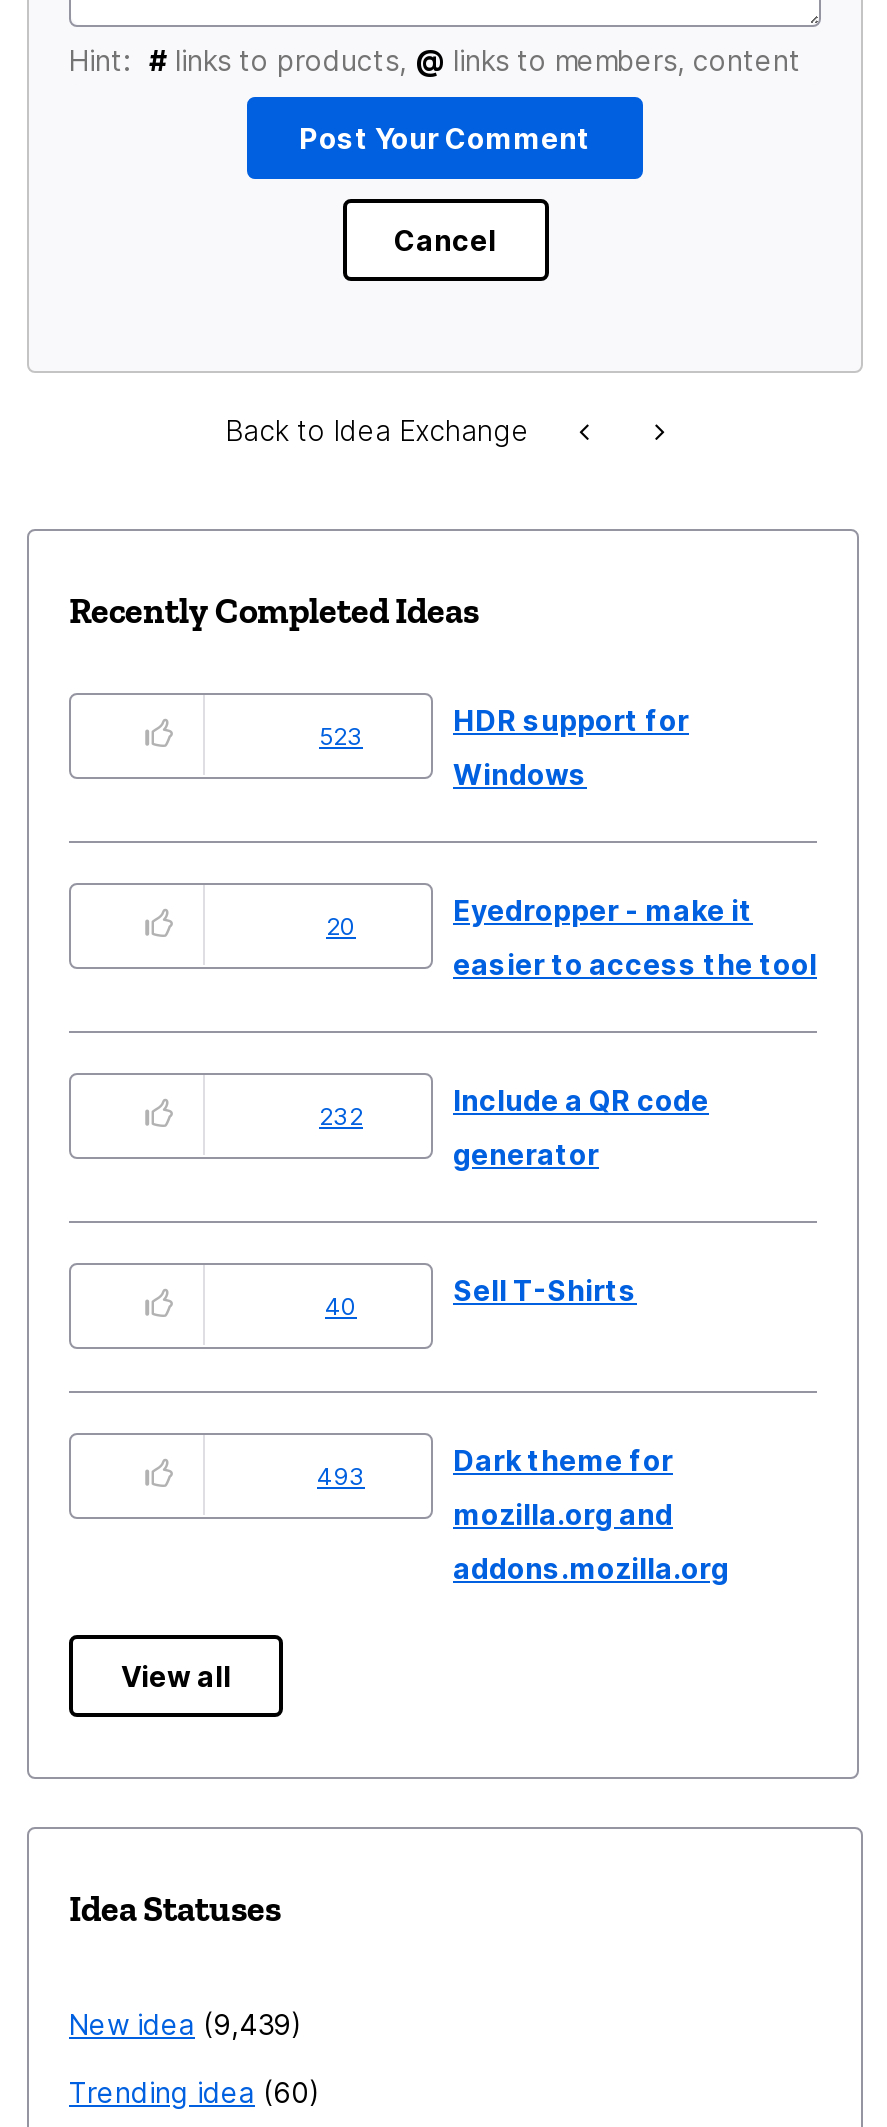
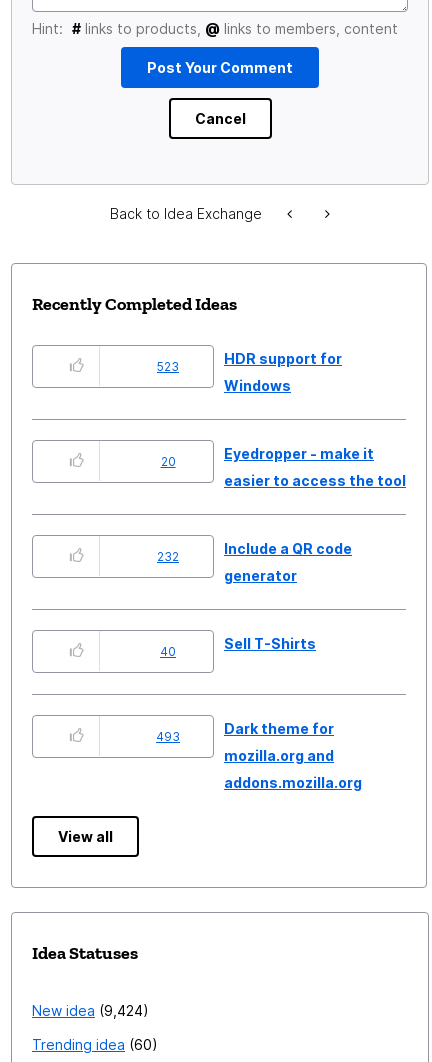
- New idea 9,439
+ New idea 9,424
